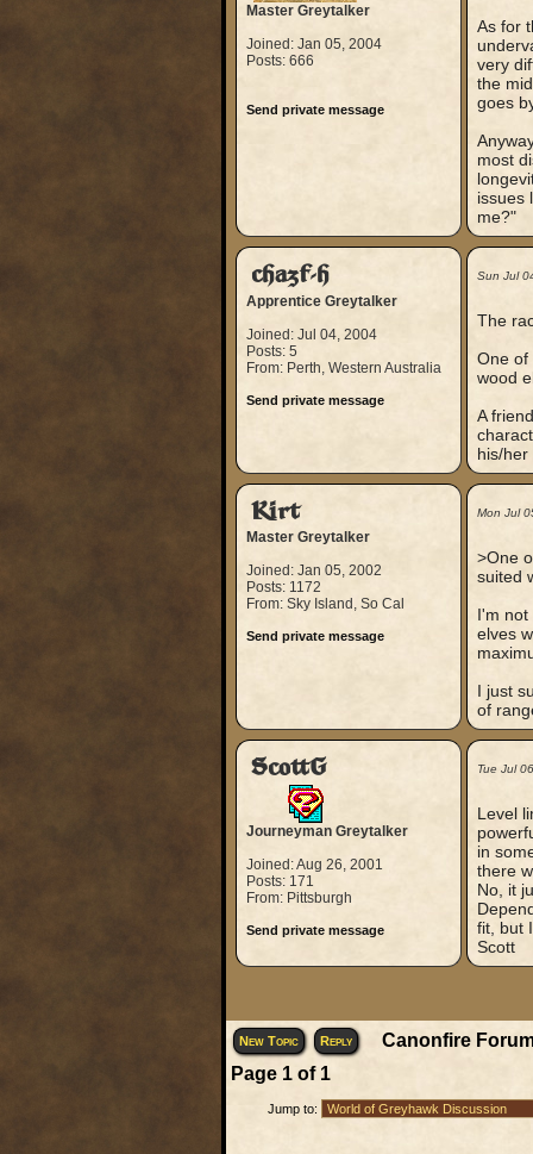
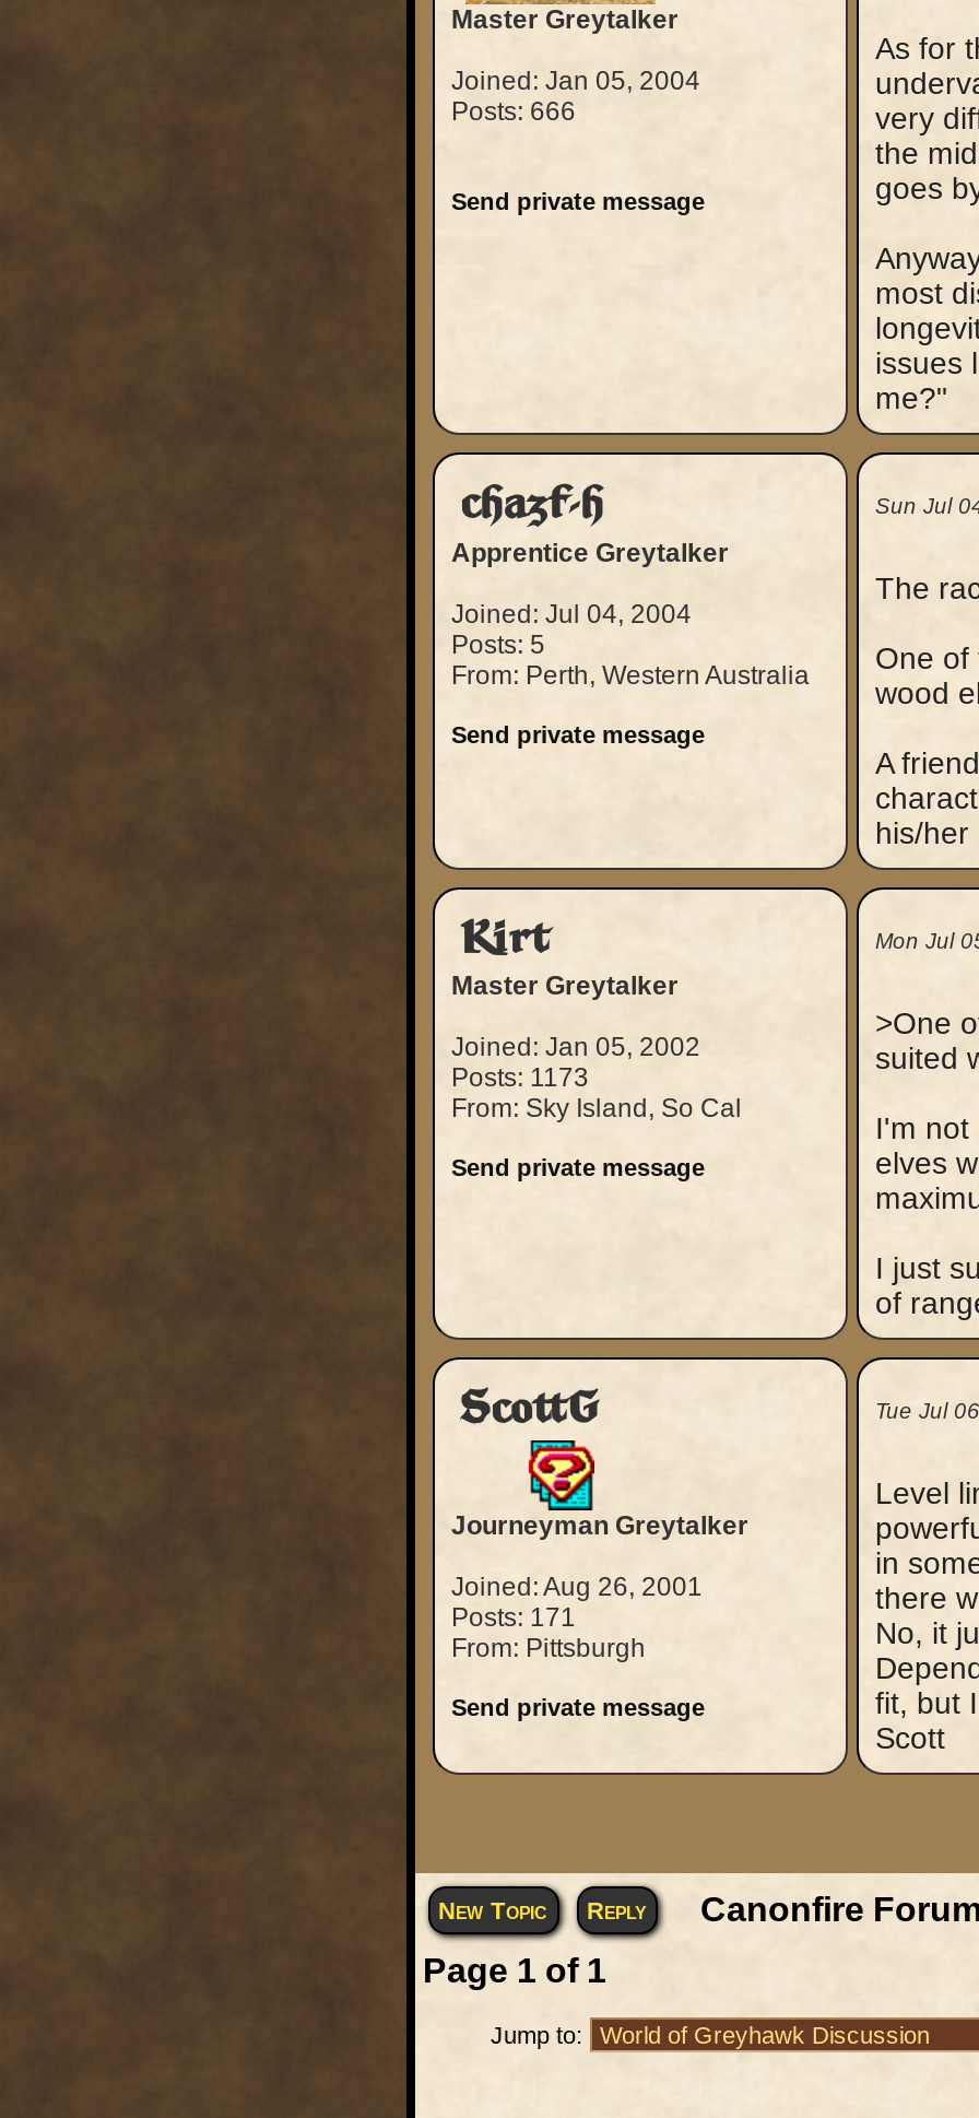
- Posts: 1172
+ Posts: 1173
